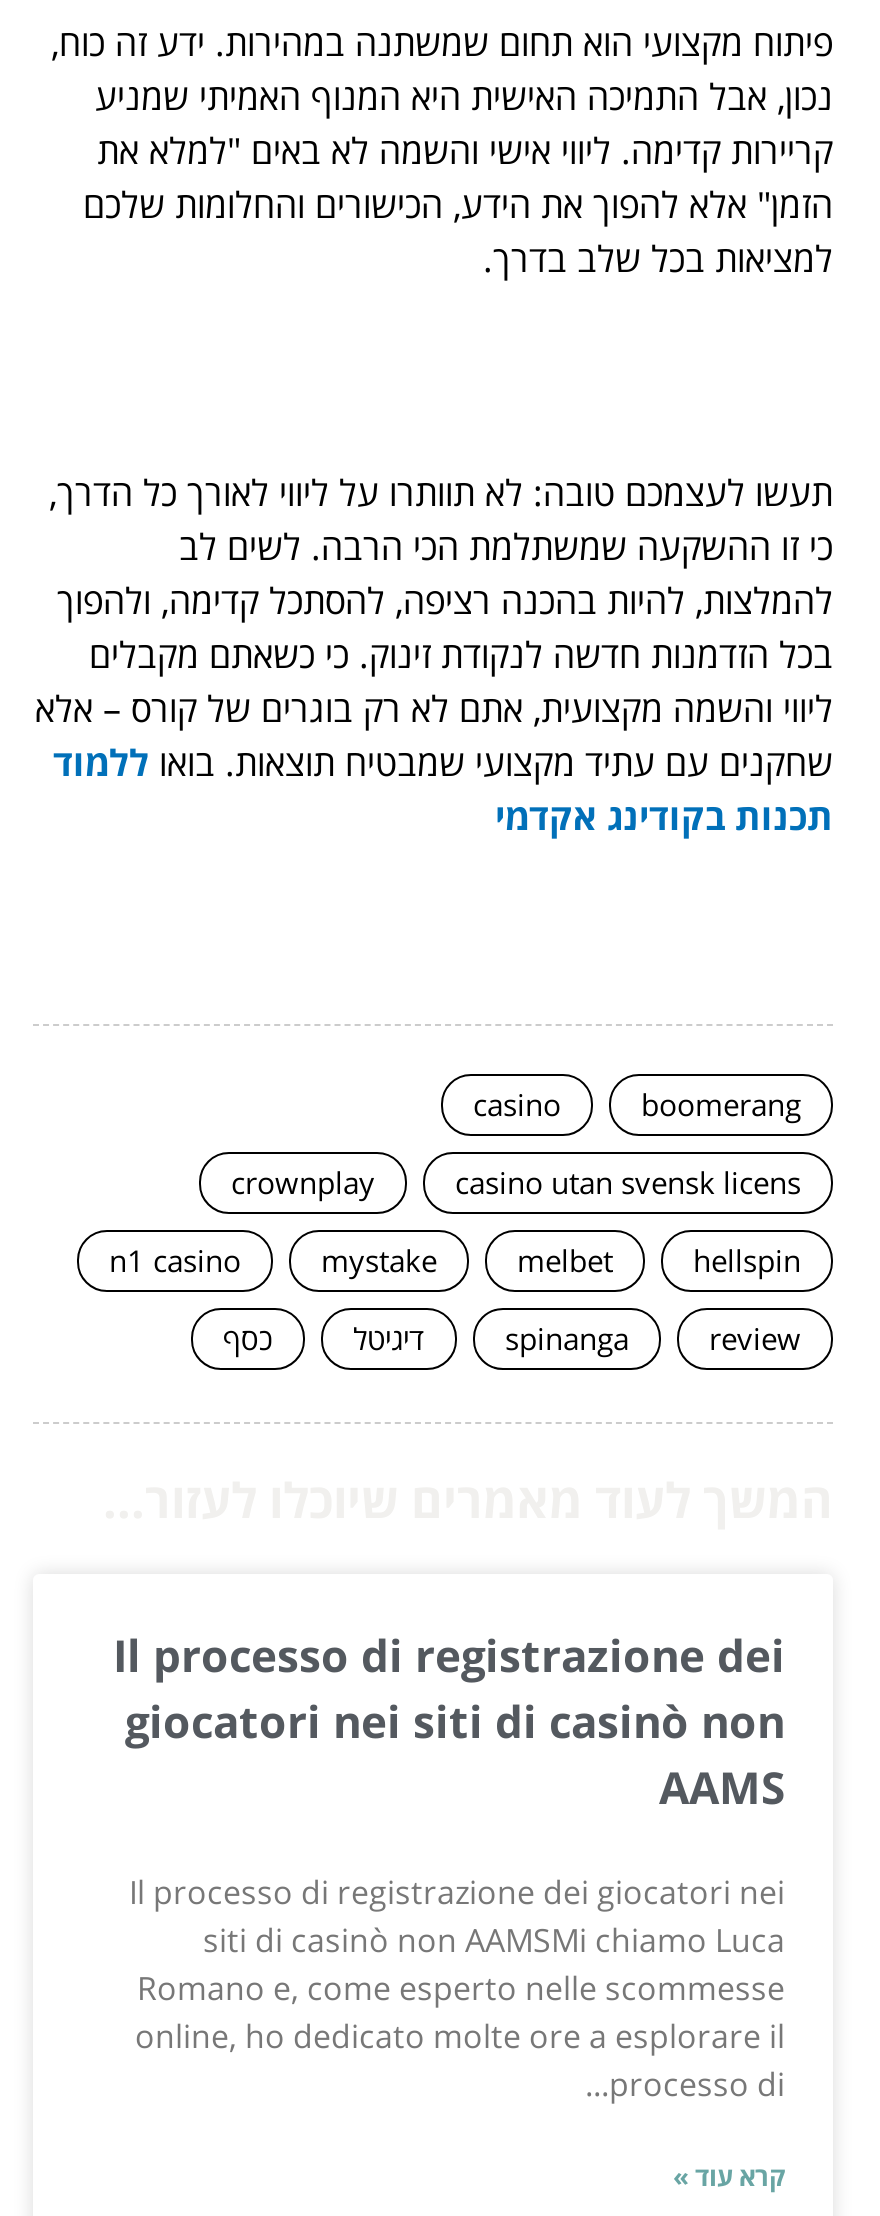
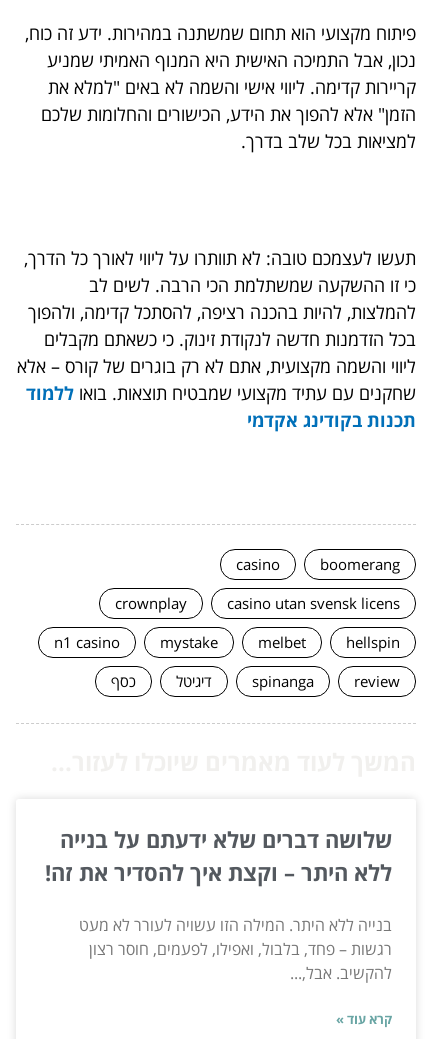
- Il processo di registrazione dei
- giocatori nei siti di casinò non
- AAMS
+ שלושה דברים שלא ידעתם על בנייה
+ ללא היתר – וקצת איך להסדיר את זה!

- Il processo di registrazione dei giocatori nei
- siti di casinò non AAMSMi chiamo Luca
- Romano e, come esperto nelle scommesse
- online, ho dedicato molte ore a esplorare il
- processo di...
+ בנייה ללא היתר. המילה הזו עשויה לעורר לא מעט
+ רגשות – פחד, בלבול, ואפילו, לפעמים, חוסר רצון
+ להקשיב. אבל,...
